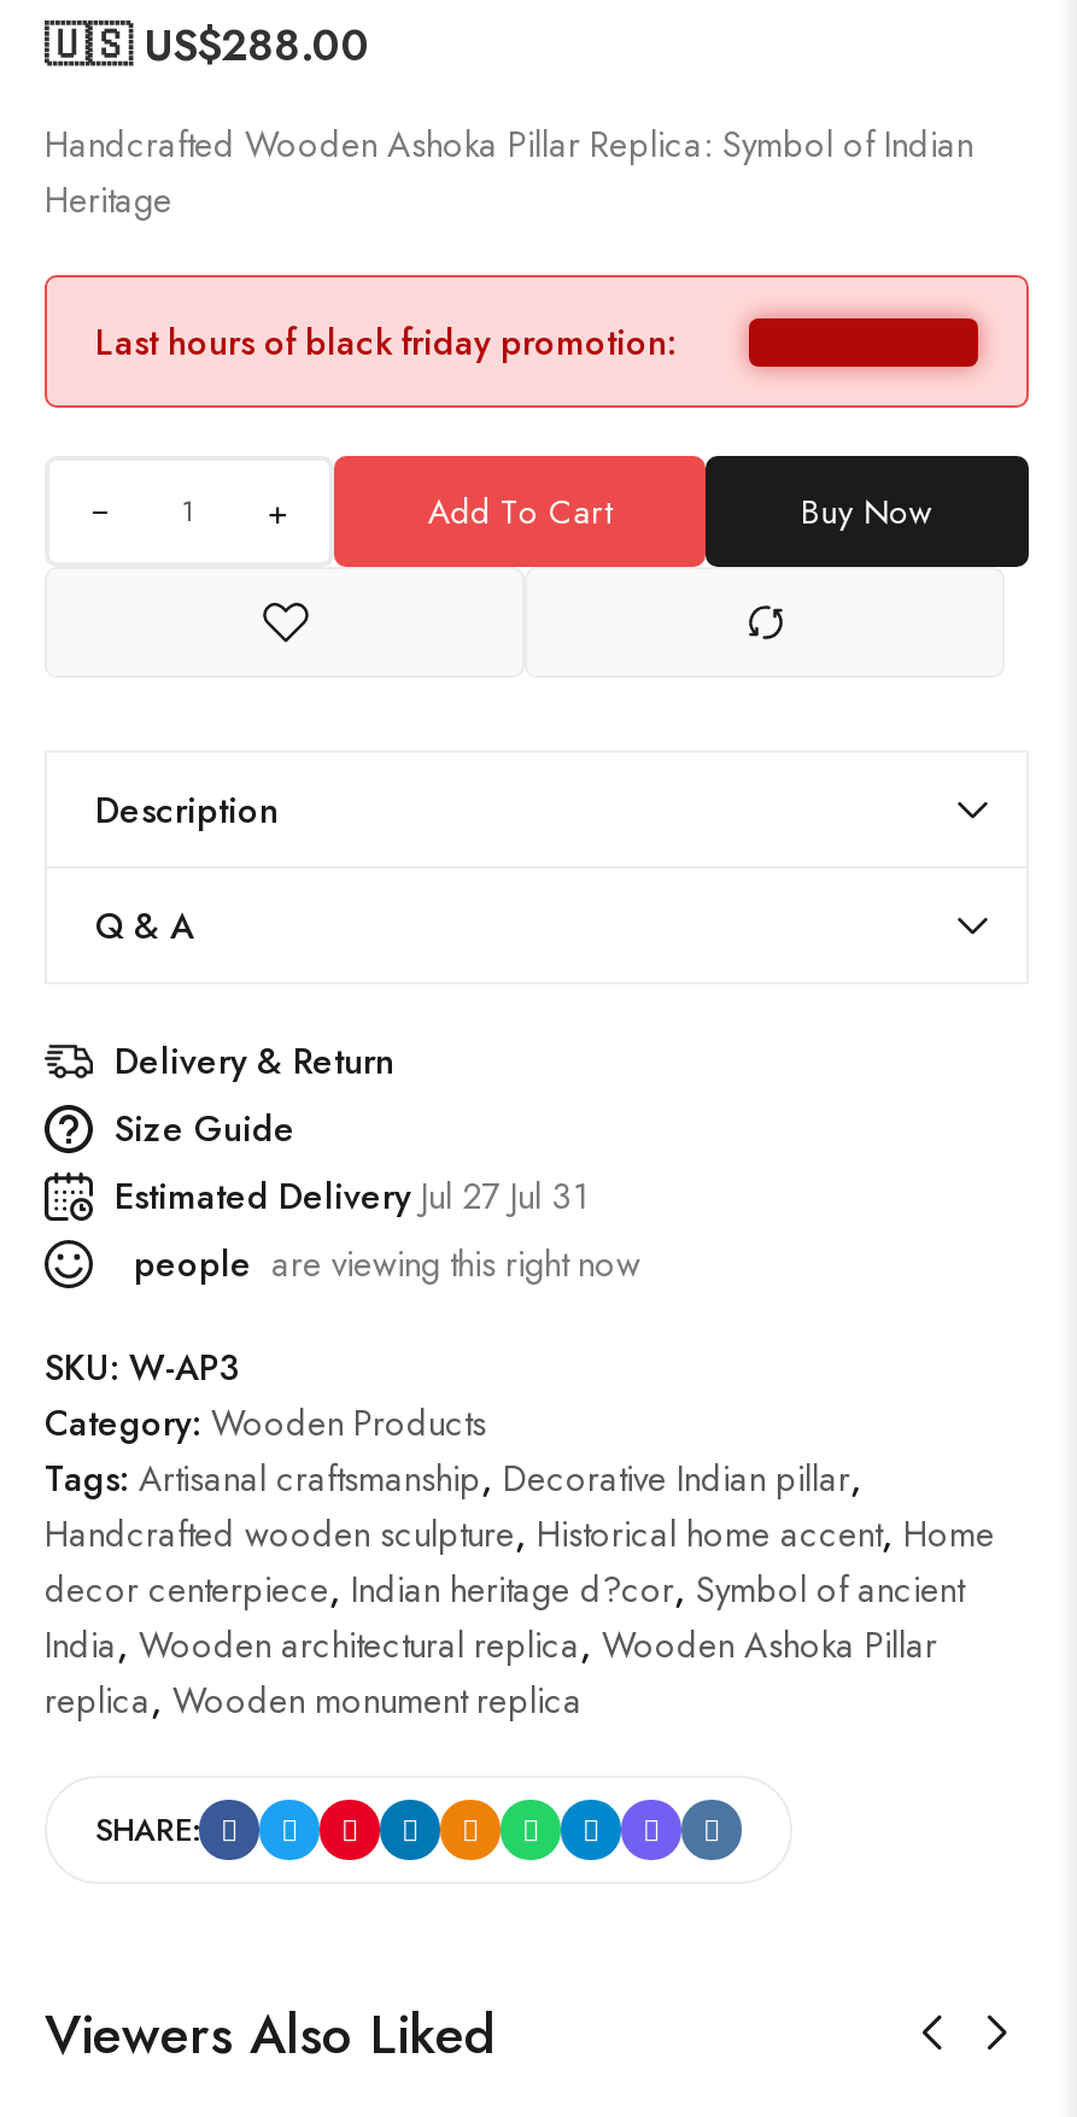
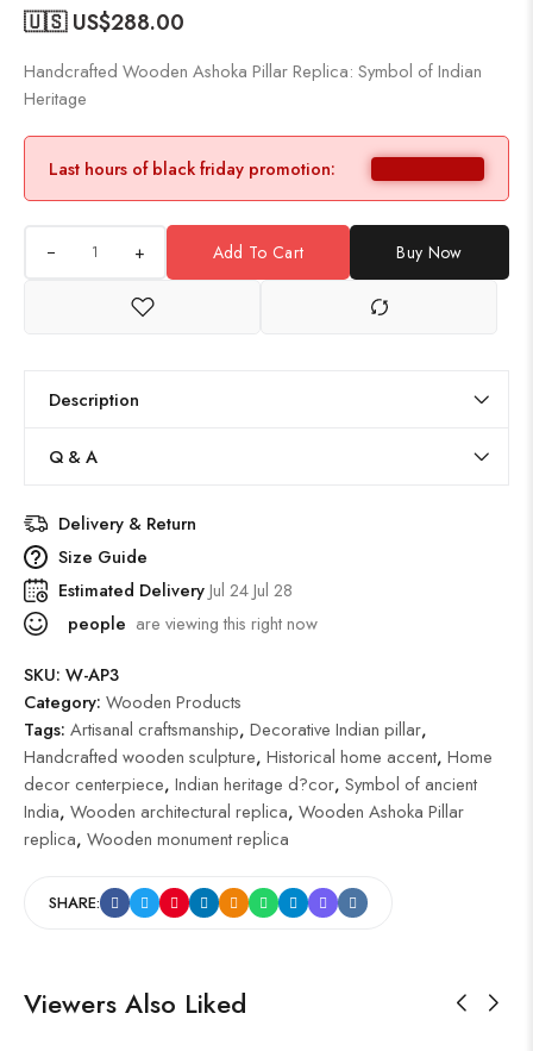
- Estimated Delivery Jul 27 Jul 31
+ Estimated Delivery Jul 24 Jul 28
